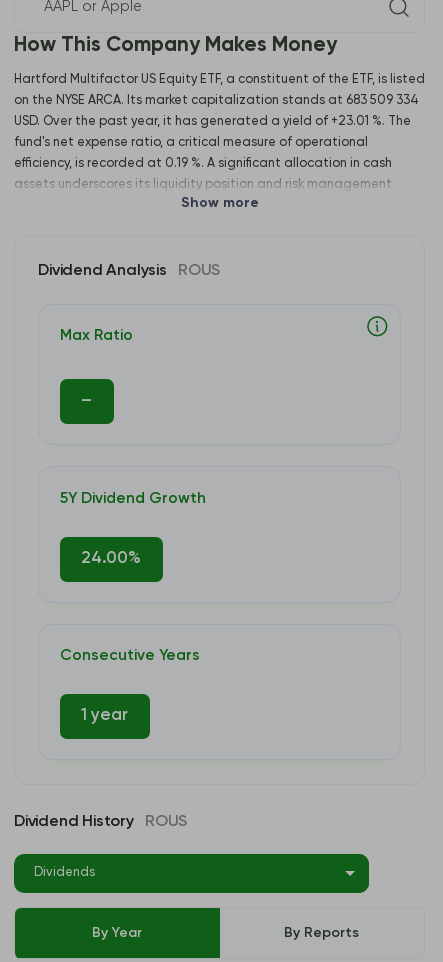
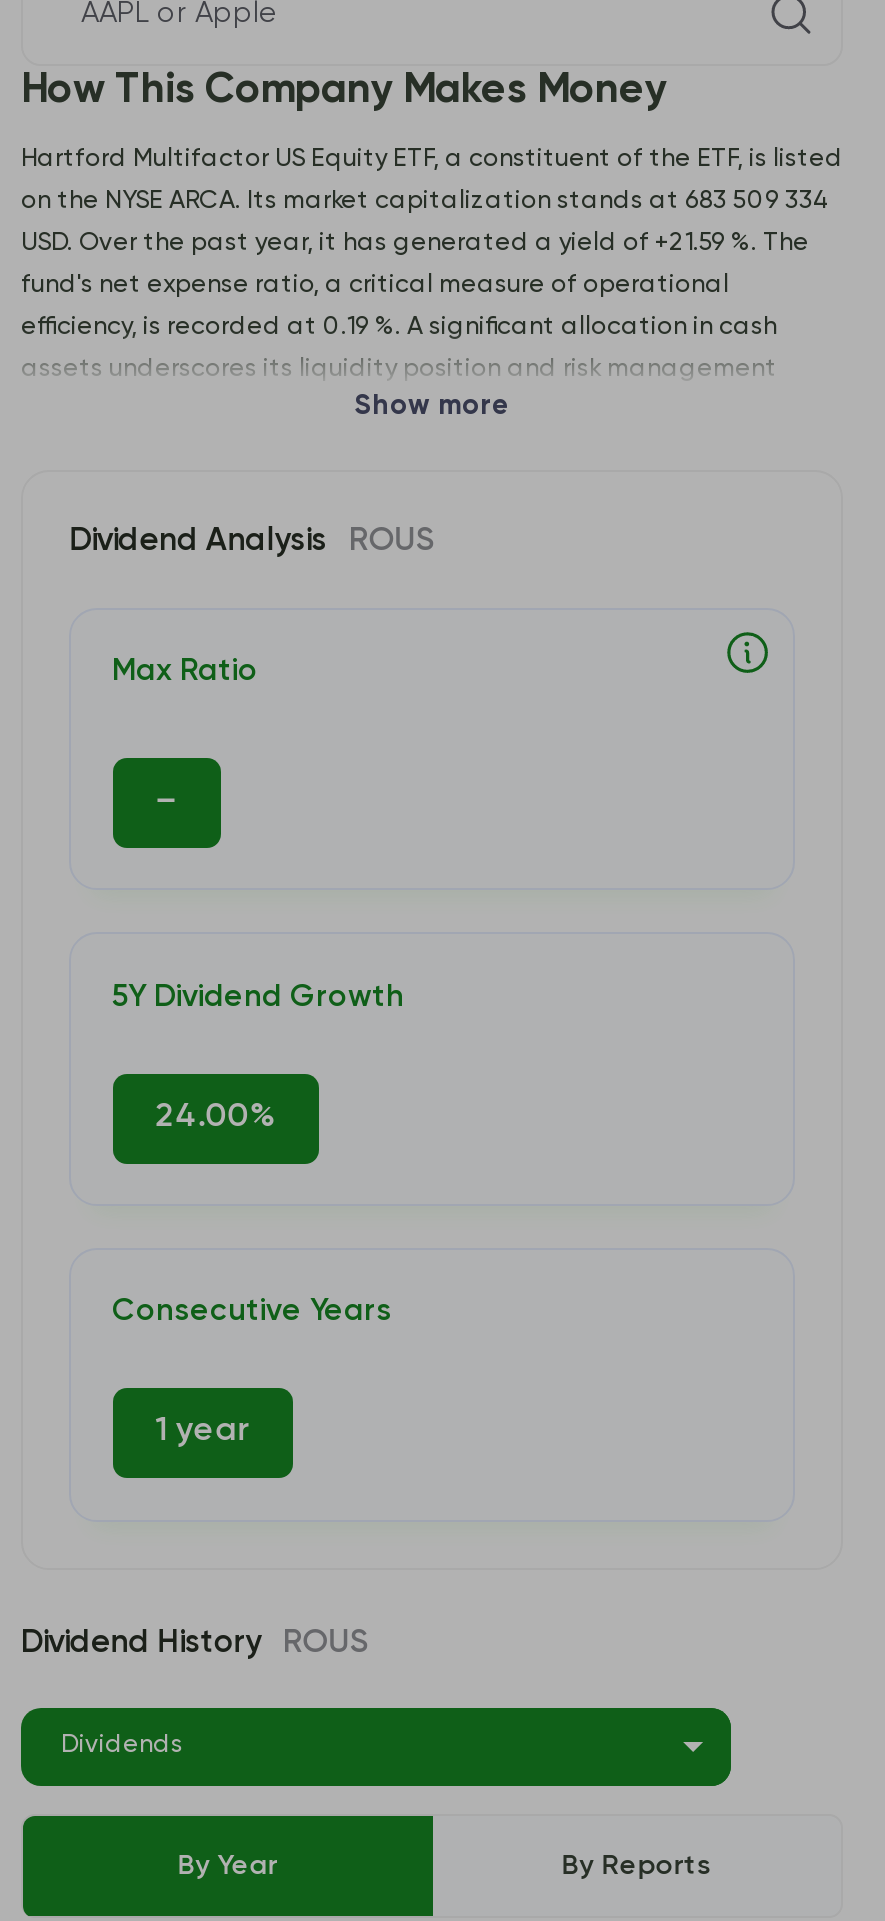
- USD. Over the past year, it has generated a yield of +23.01 %. The
+ USD. Over the past year, it has generated a yield of +21.59 %. The
